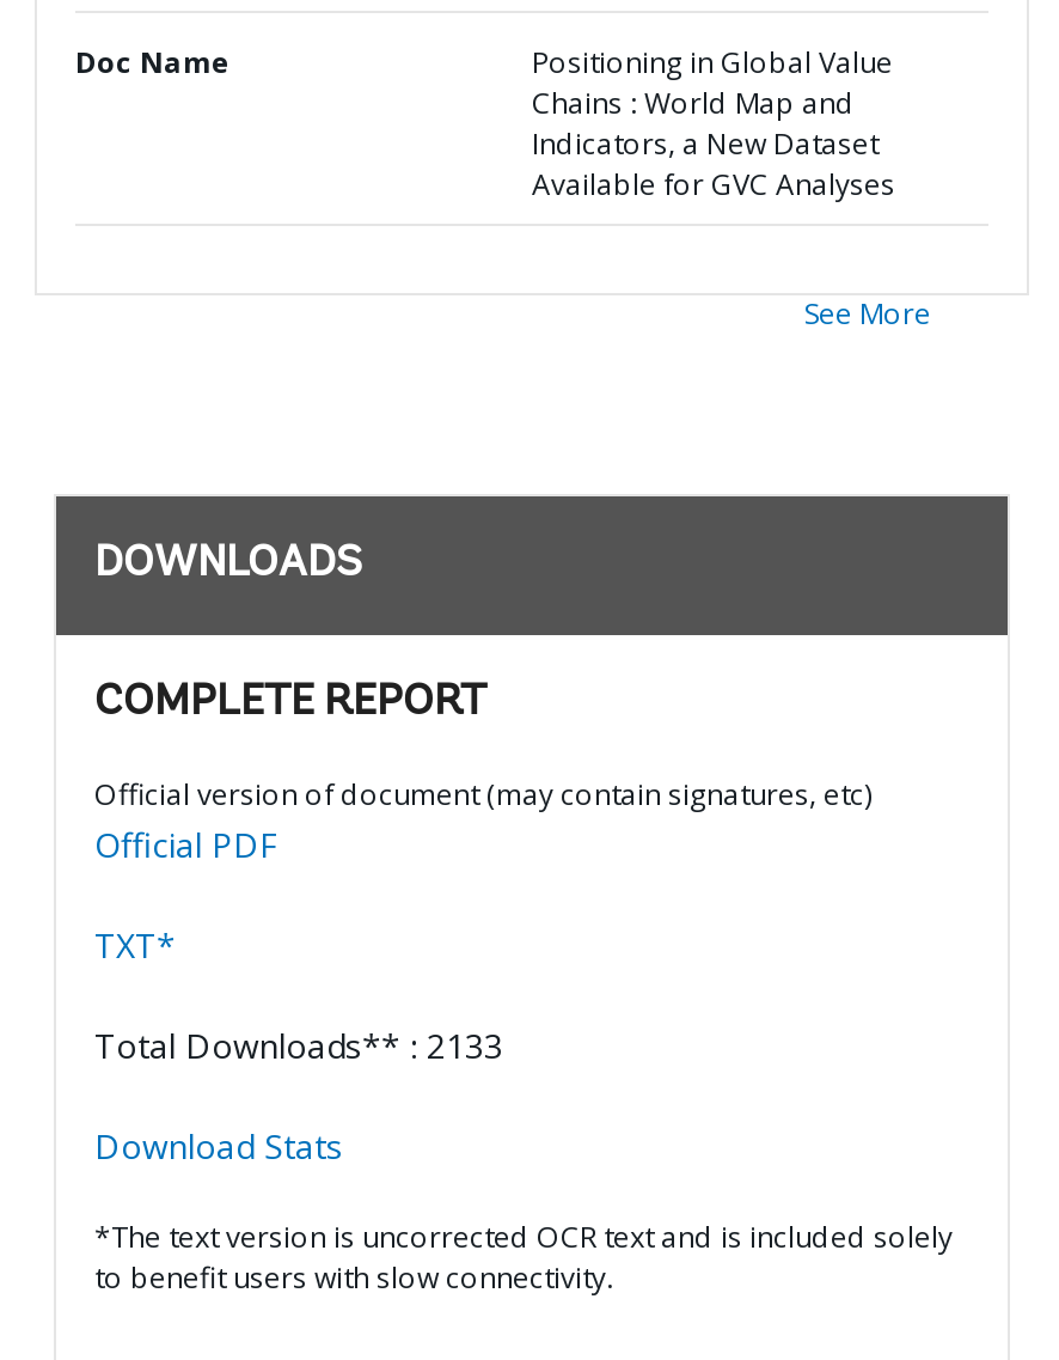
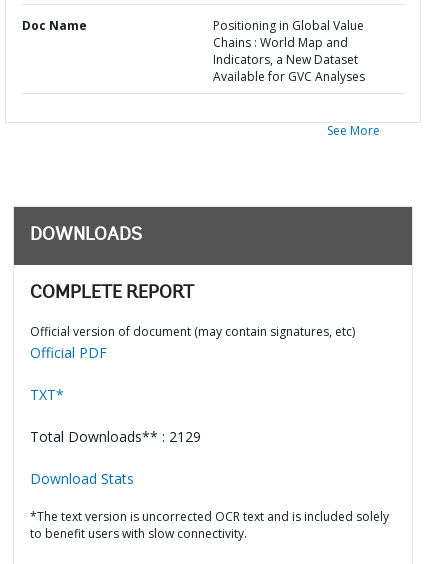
- Total Downloads** : 2133
+ Total Downloads** : 2129
